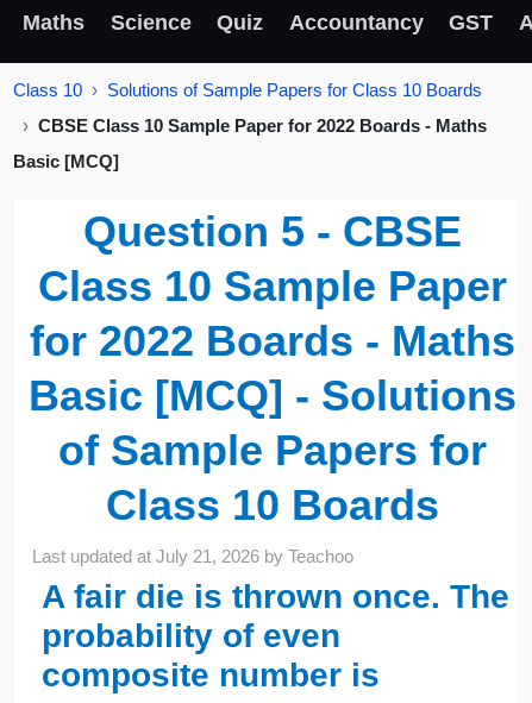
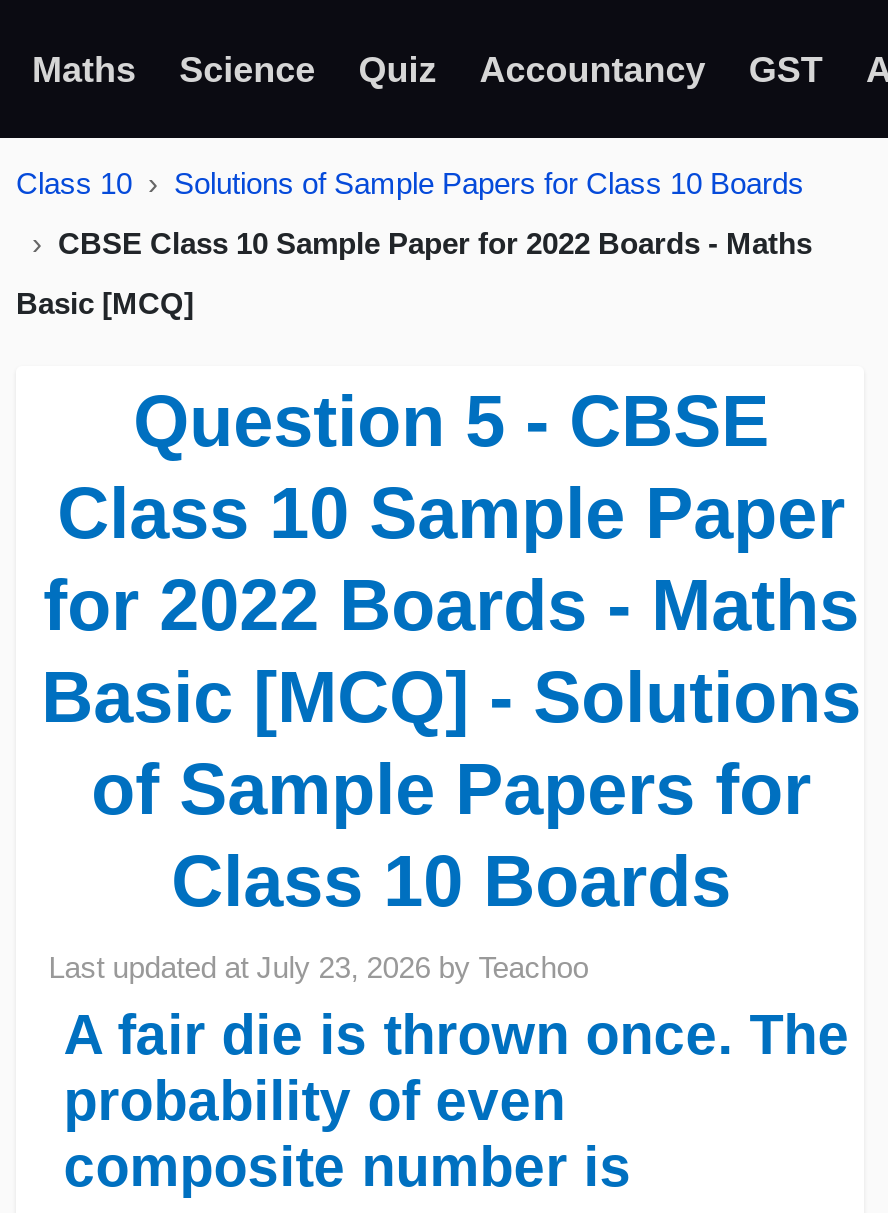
- Last updated at July 21, 2026 by Teachoo
+ Last updated at July 23, 2026 by Teachoo
